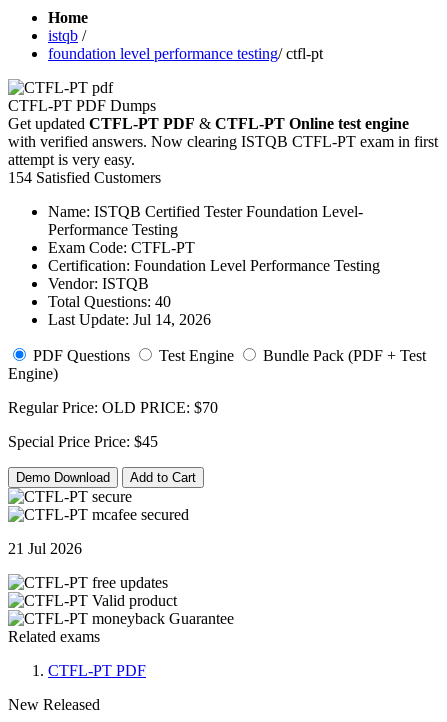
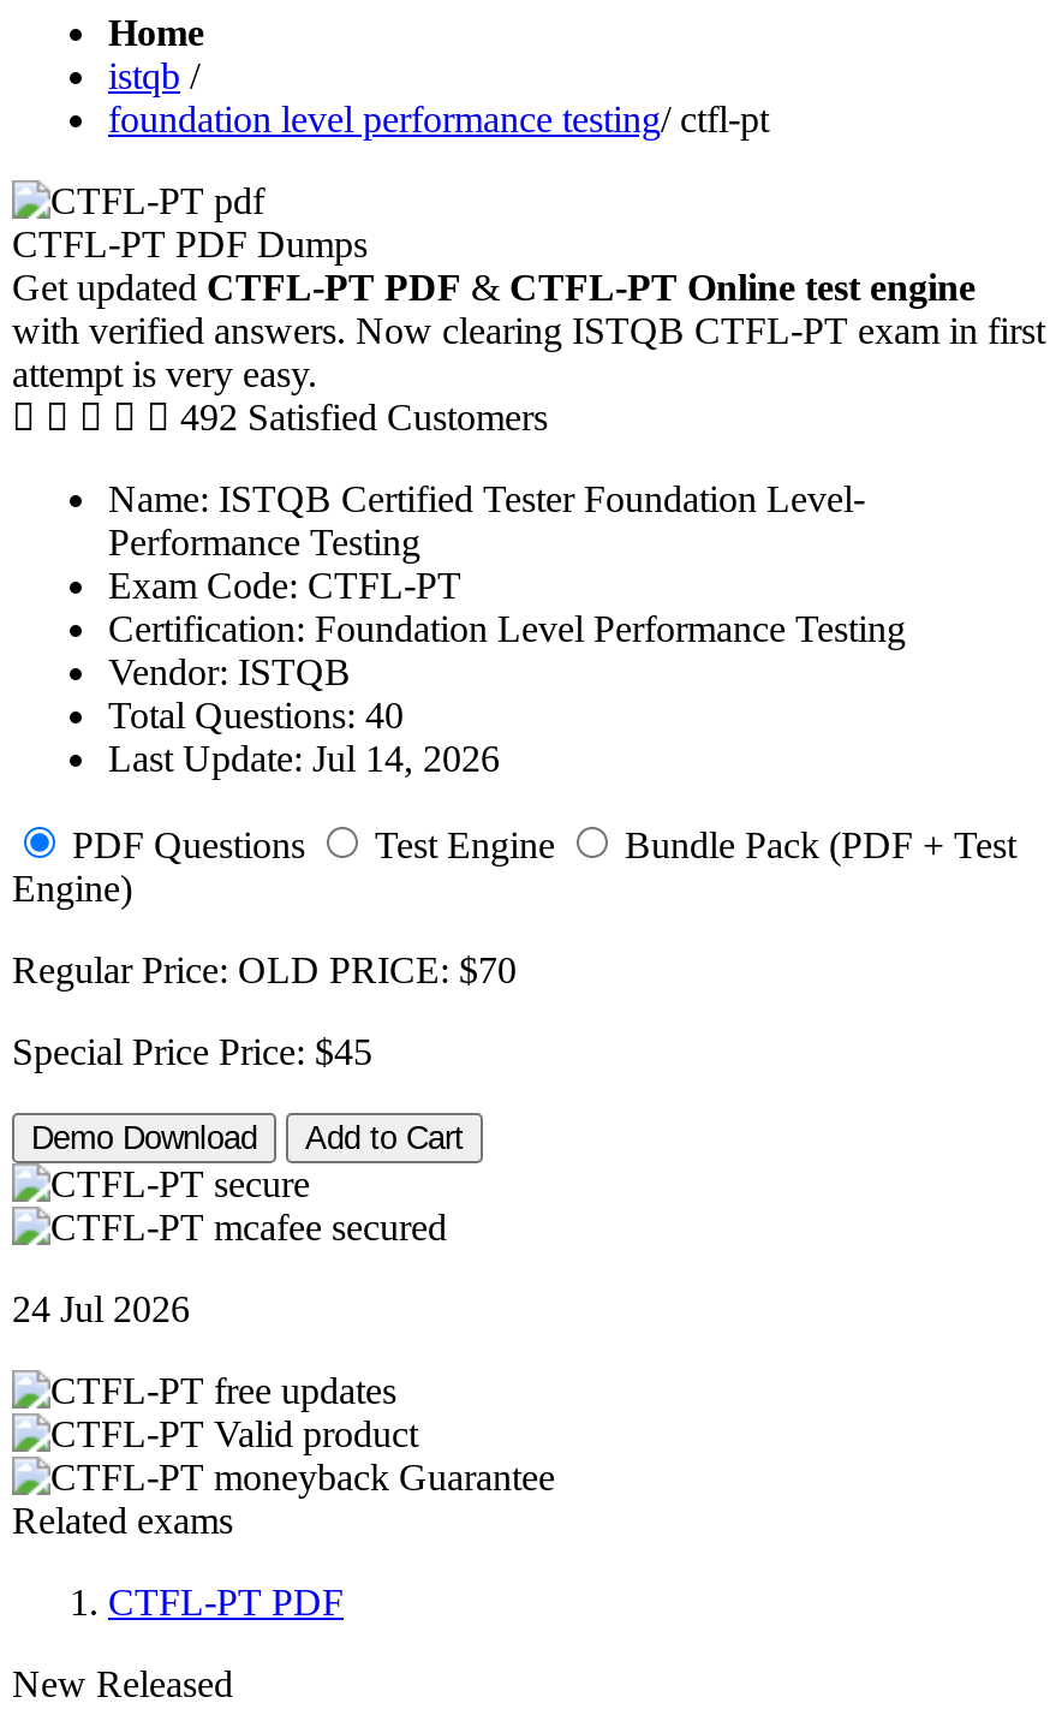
- 154 Satisfied Customers
+ 492 Satisfied Customers

- 21 Jul 2026
+ 24 Jul 2026
